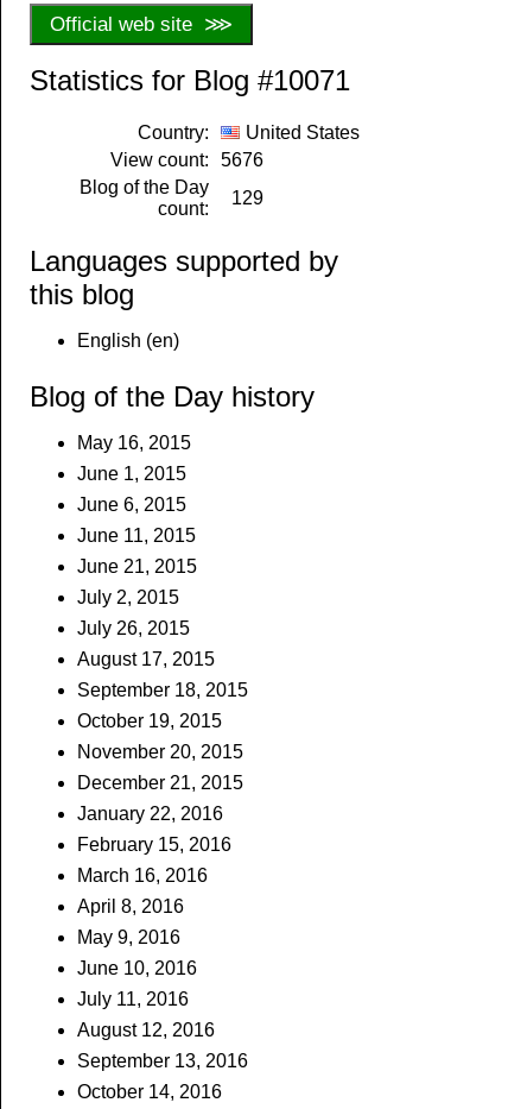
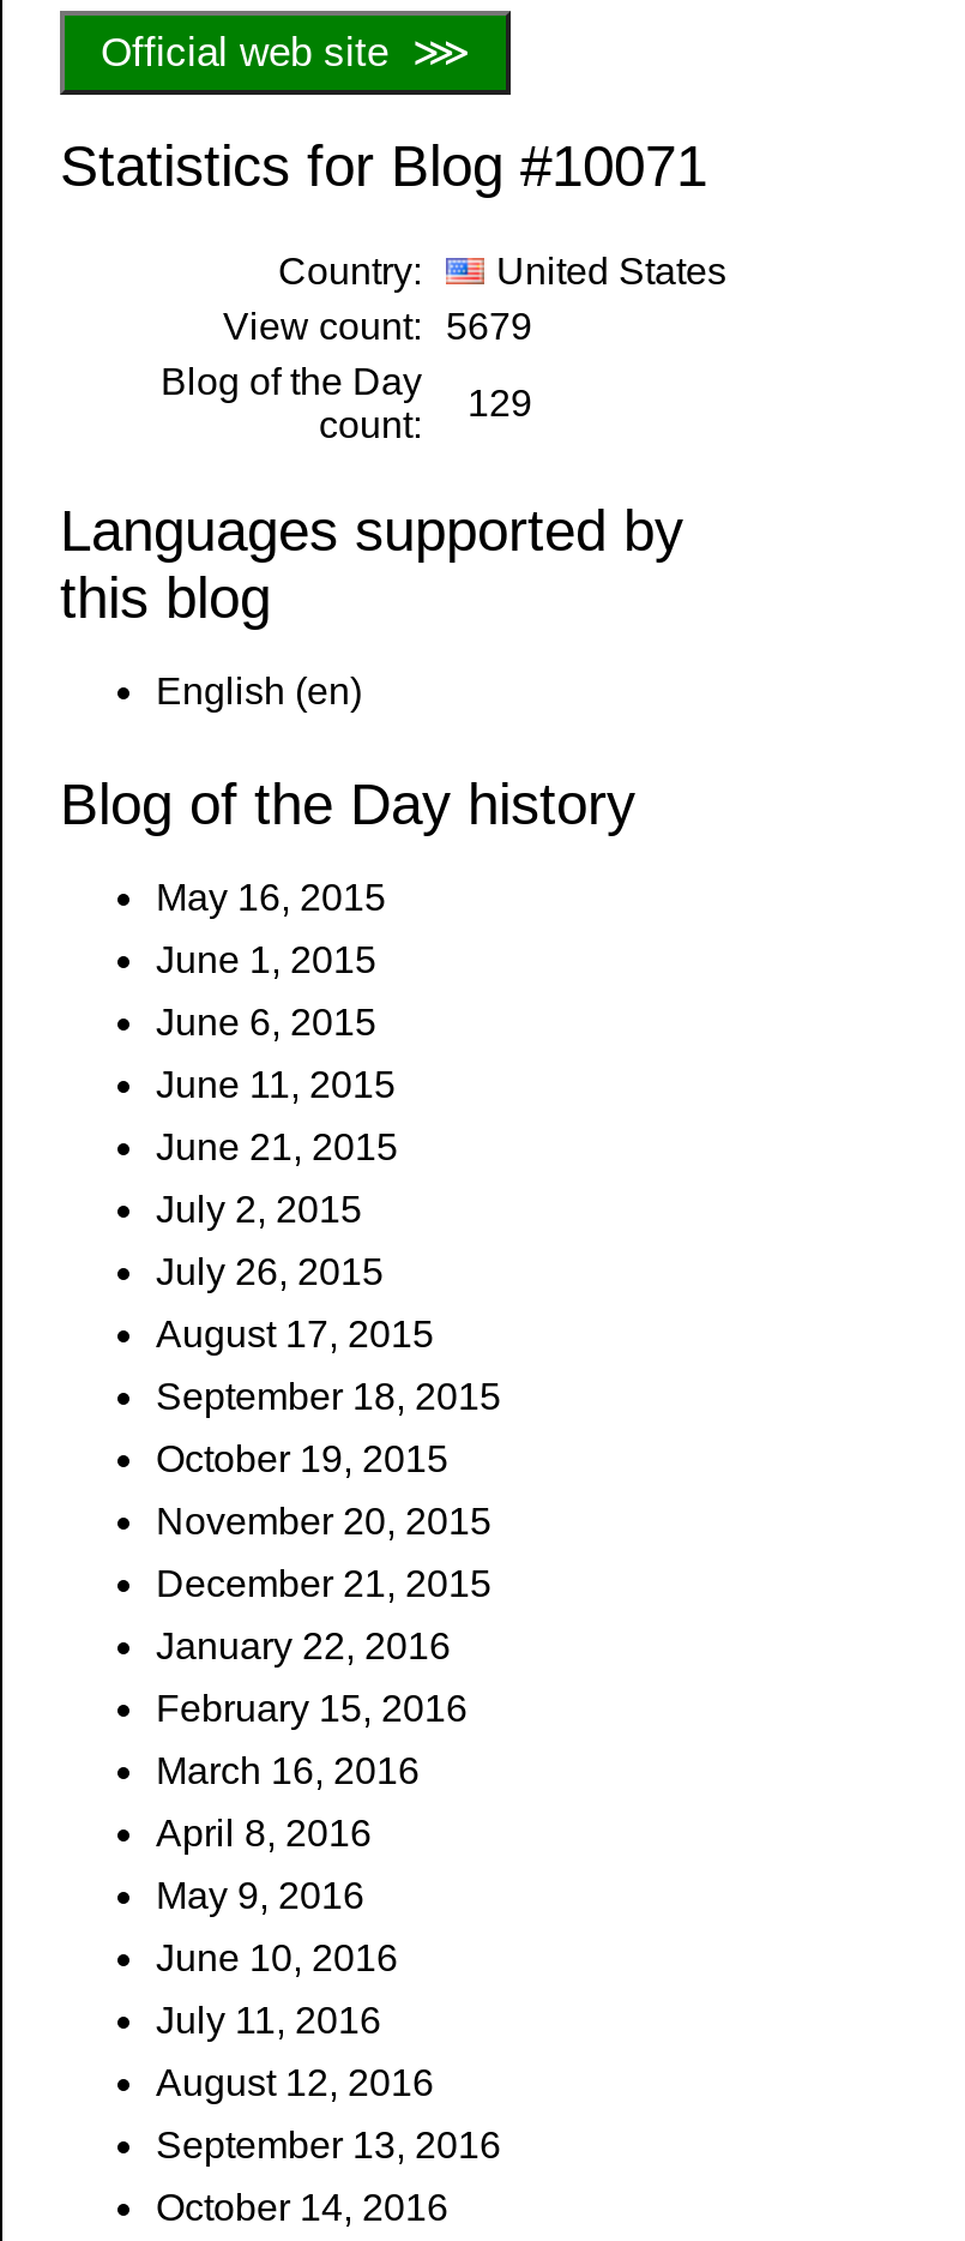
- View count: 5676
+ View count: 5679
